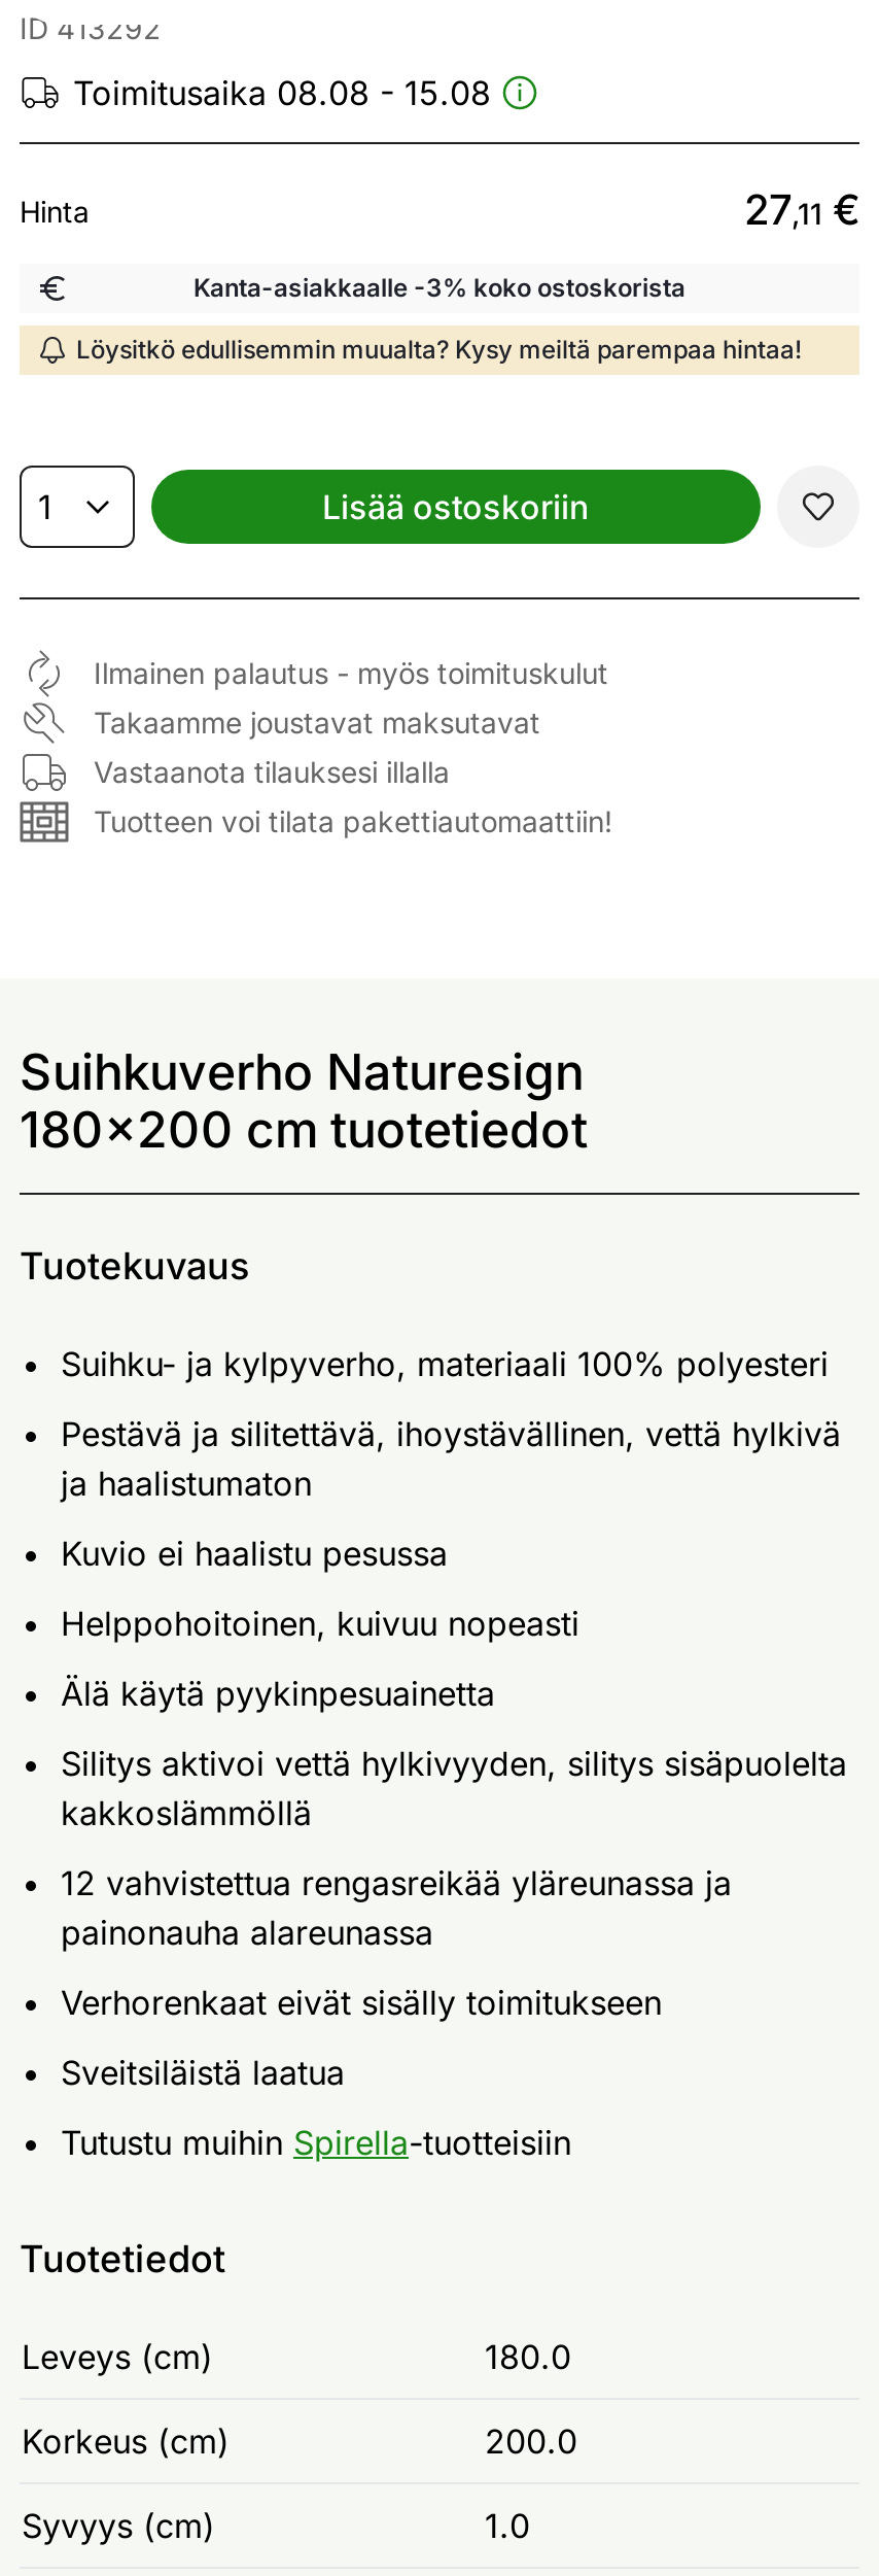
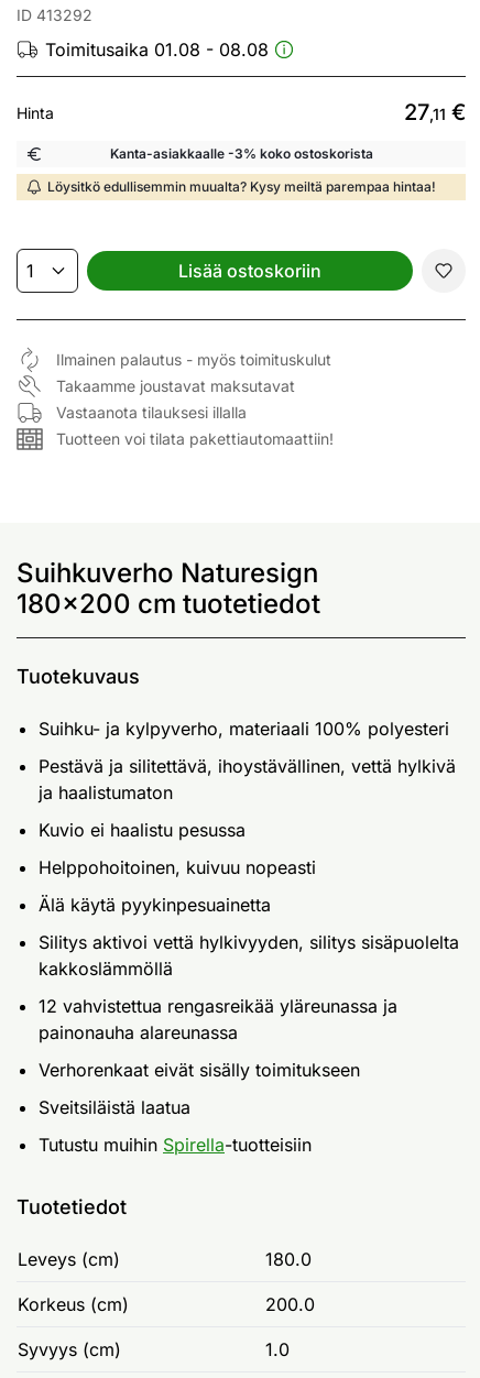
- Toimitusaika 08.08 - 15.08
+ Toimitusaika 01.08 - 08.08
